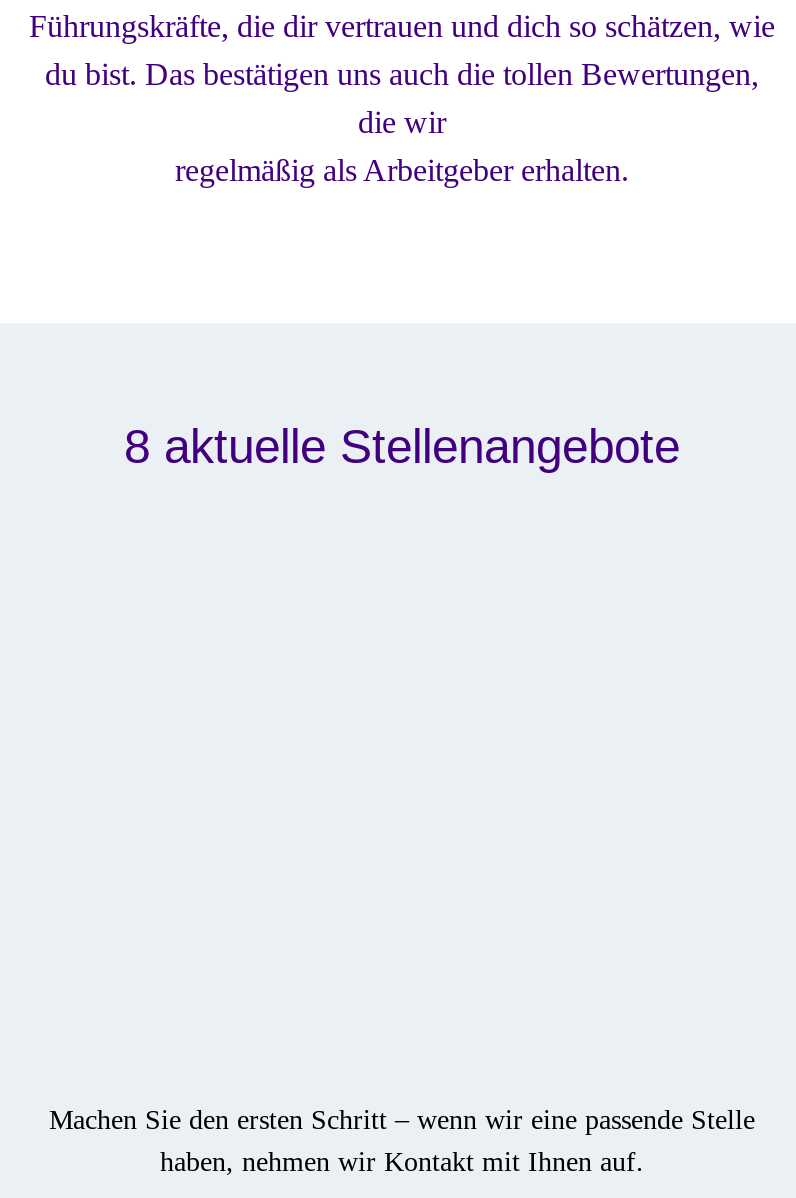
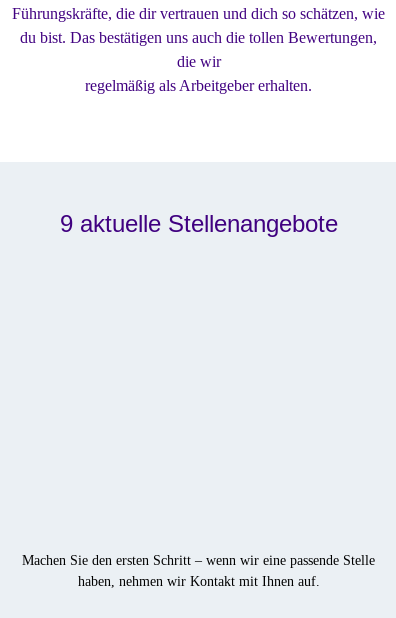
- 8 aktuelle Stellenangebote
+ 9 aktuelle Stellenangebote
